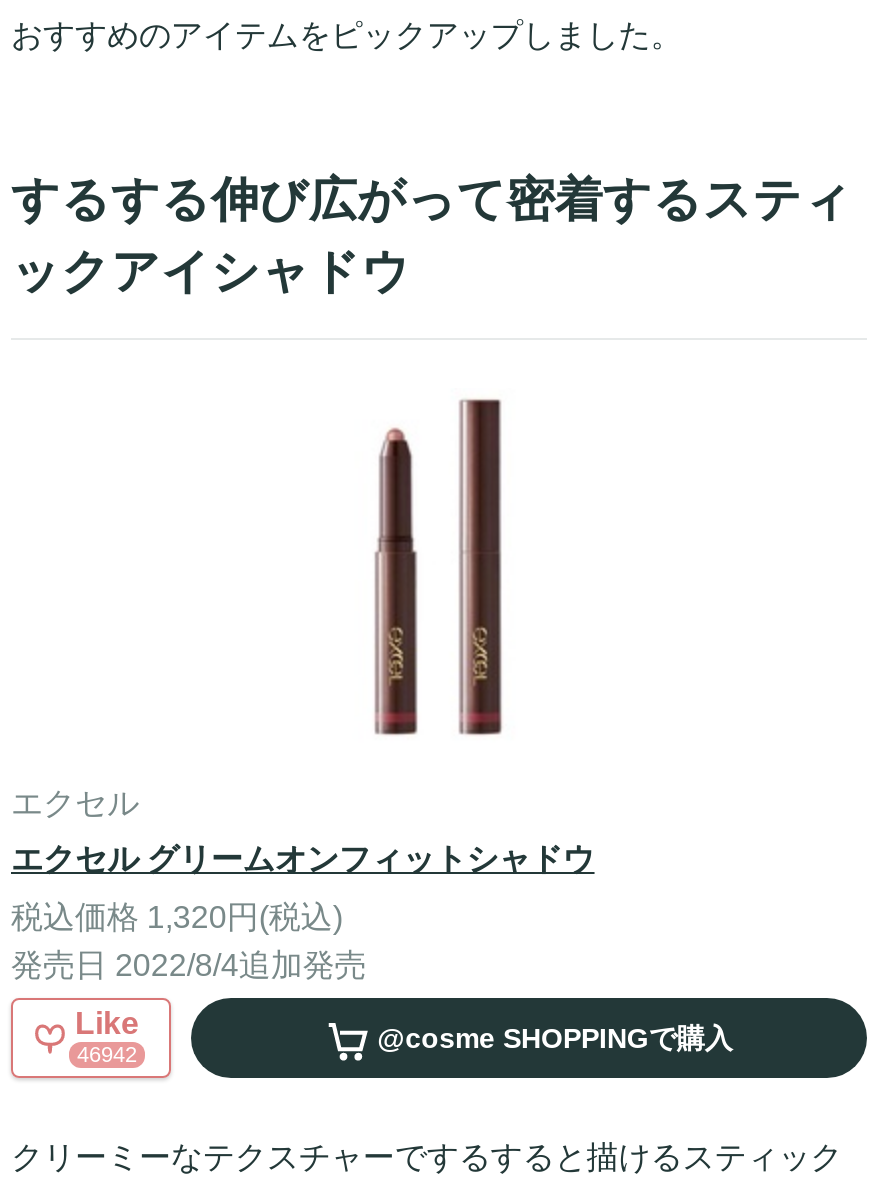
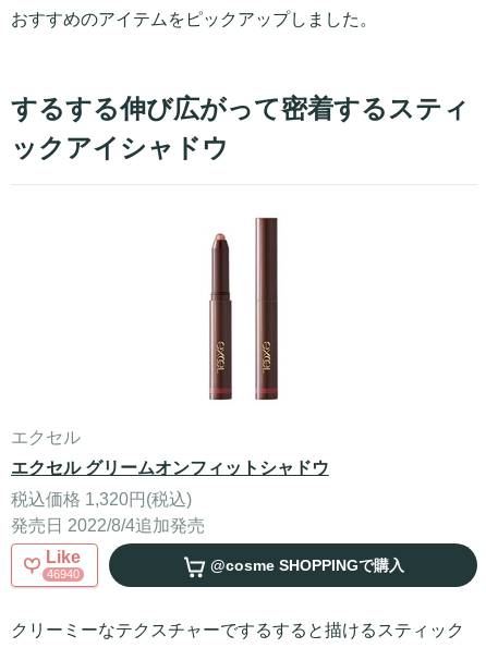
- 46942
+ 46940
